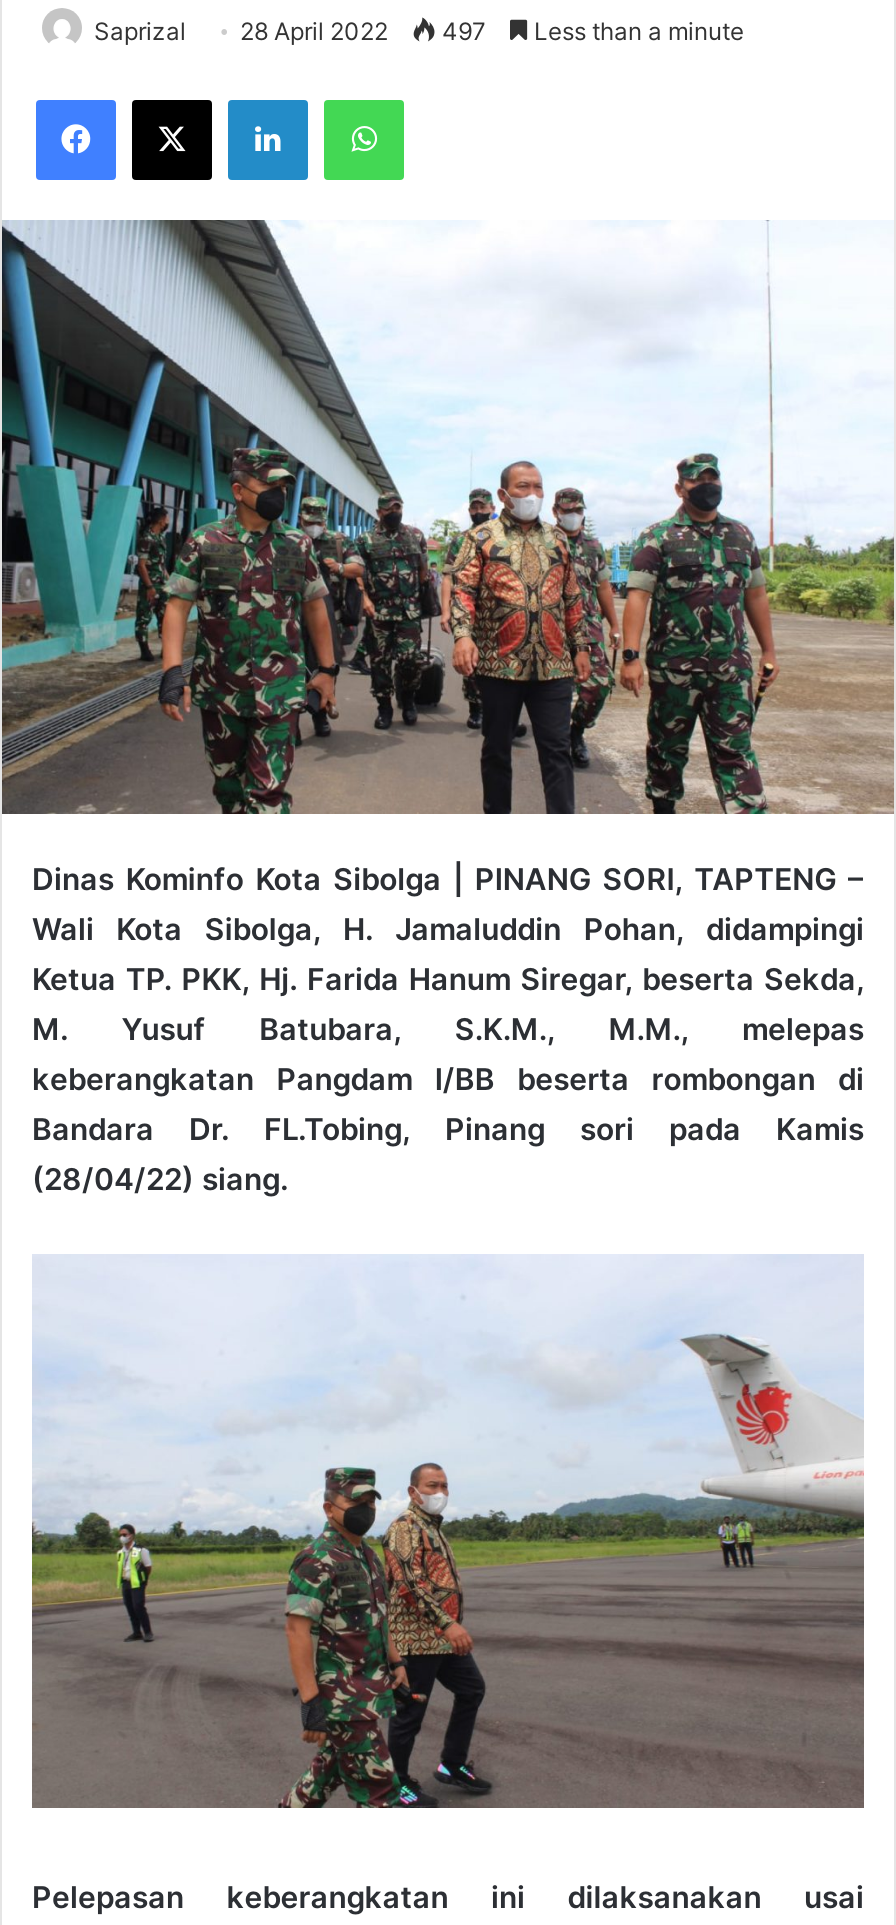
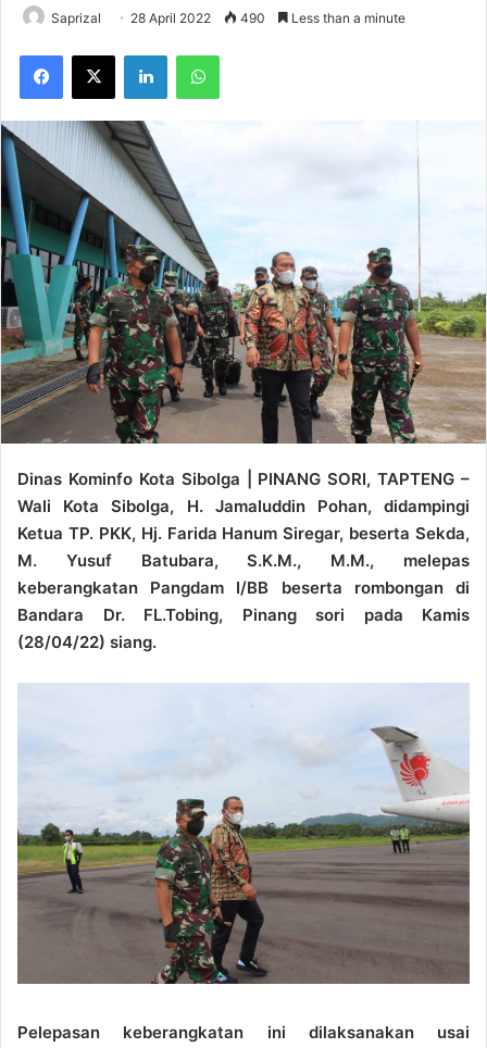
- Saprizal 28 April 2022 497 Less than a minute
+ Saprizal 28 April 2022 490 Less than a minute
